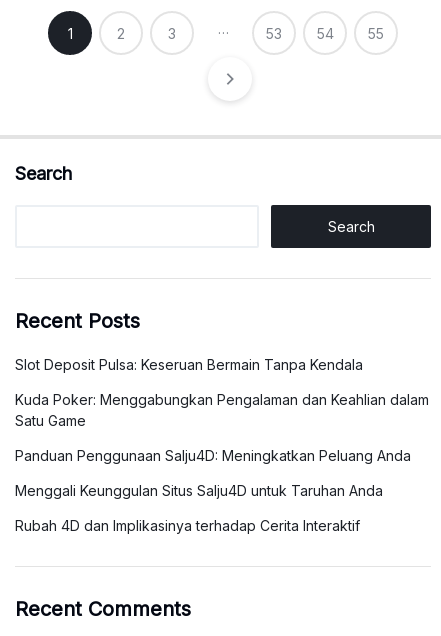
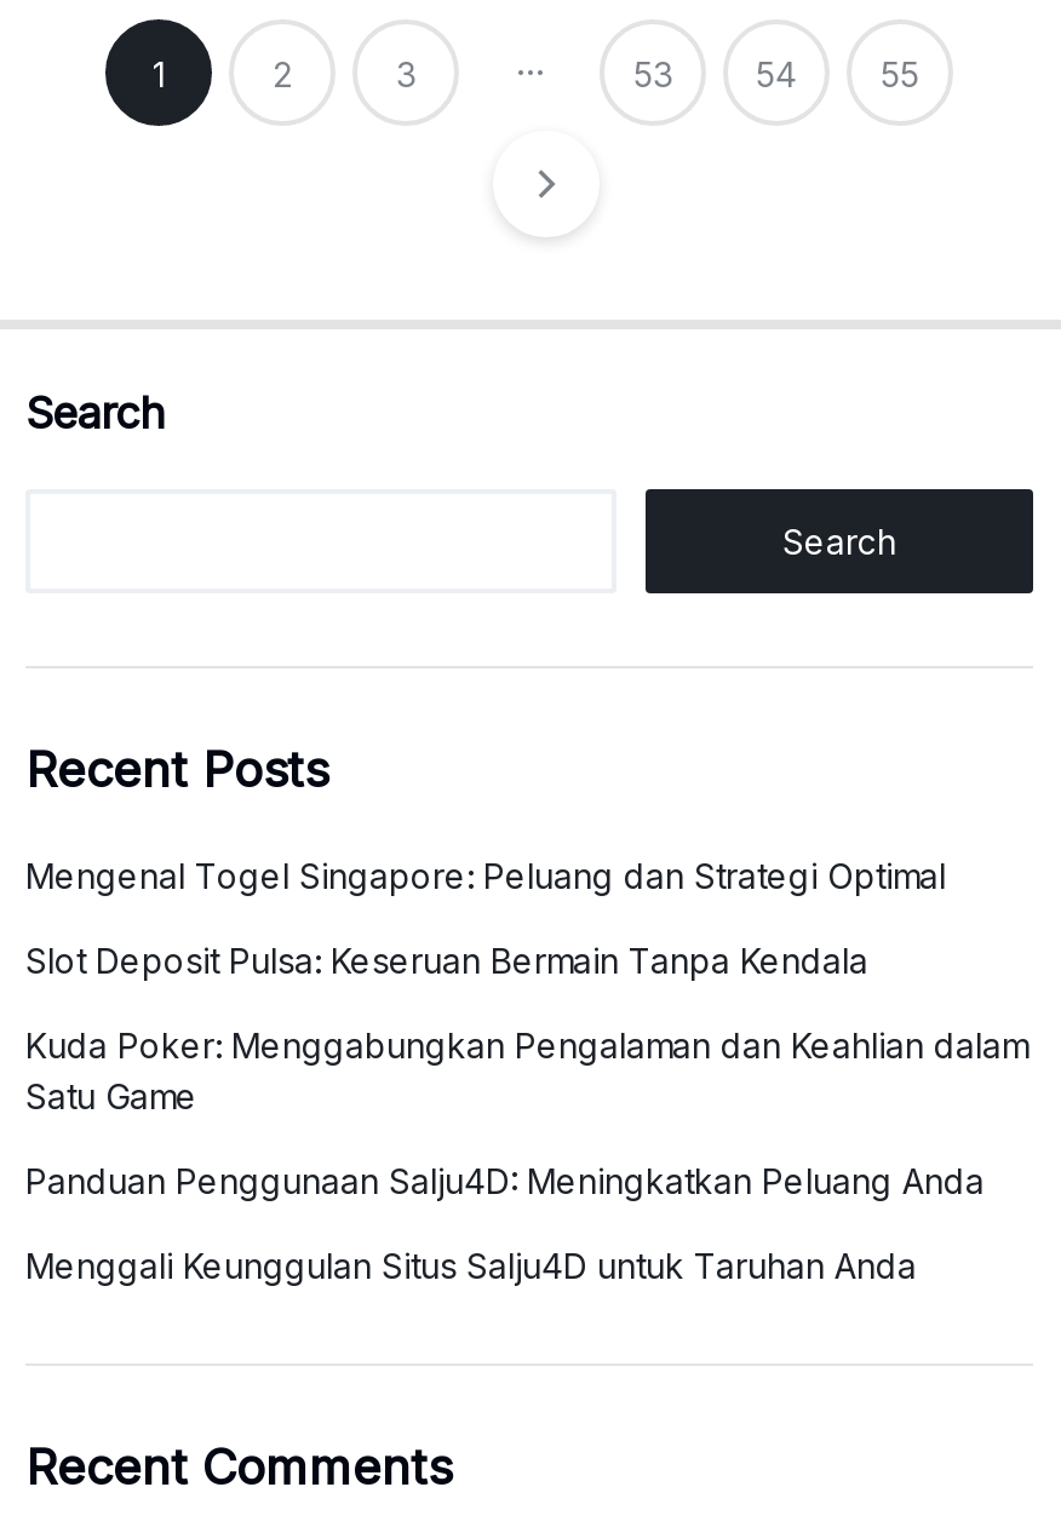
+ Mengenal Togel Singapore: Peluang dan Strategi Optimal

moved down: Slot Deposit Pulsa: Keseruan Bermain Tanpa Kendala | Kuda Poker: Menggabungkan Pengalaman dan Keahlian dalam | Satu Game | Panduan Penggunaan Salju4D: Meningkatkan Peluang Anda | Menggali Keunggulan Situs Salju4D untuk Taruhan Anda

- Rubah 4D dan Implikasinya terhadap Cerita Interaktif
